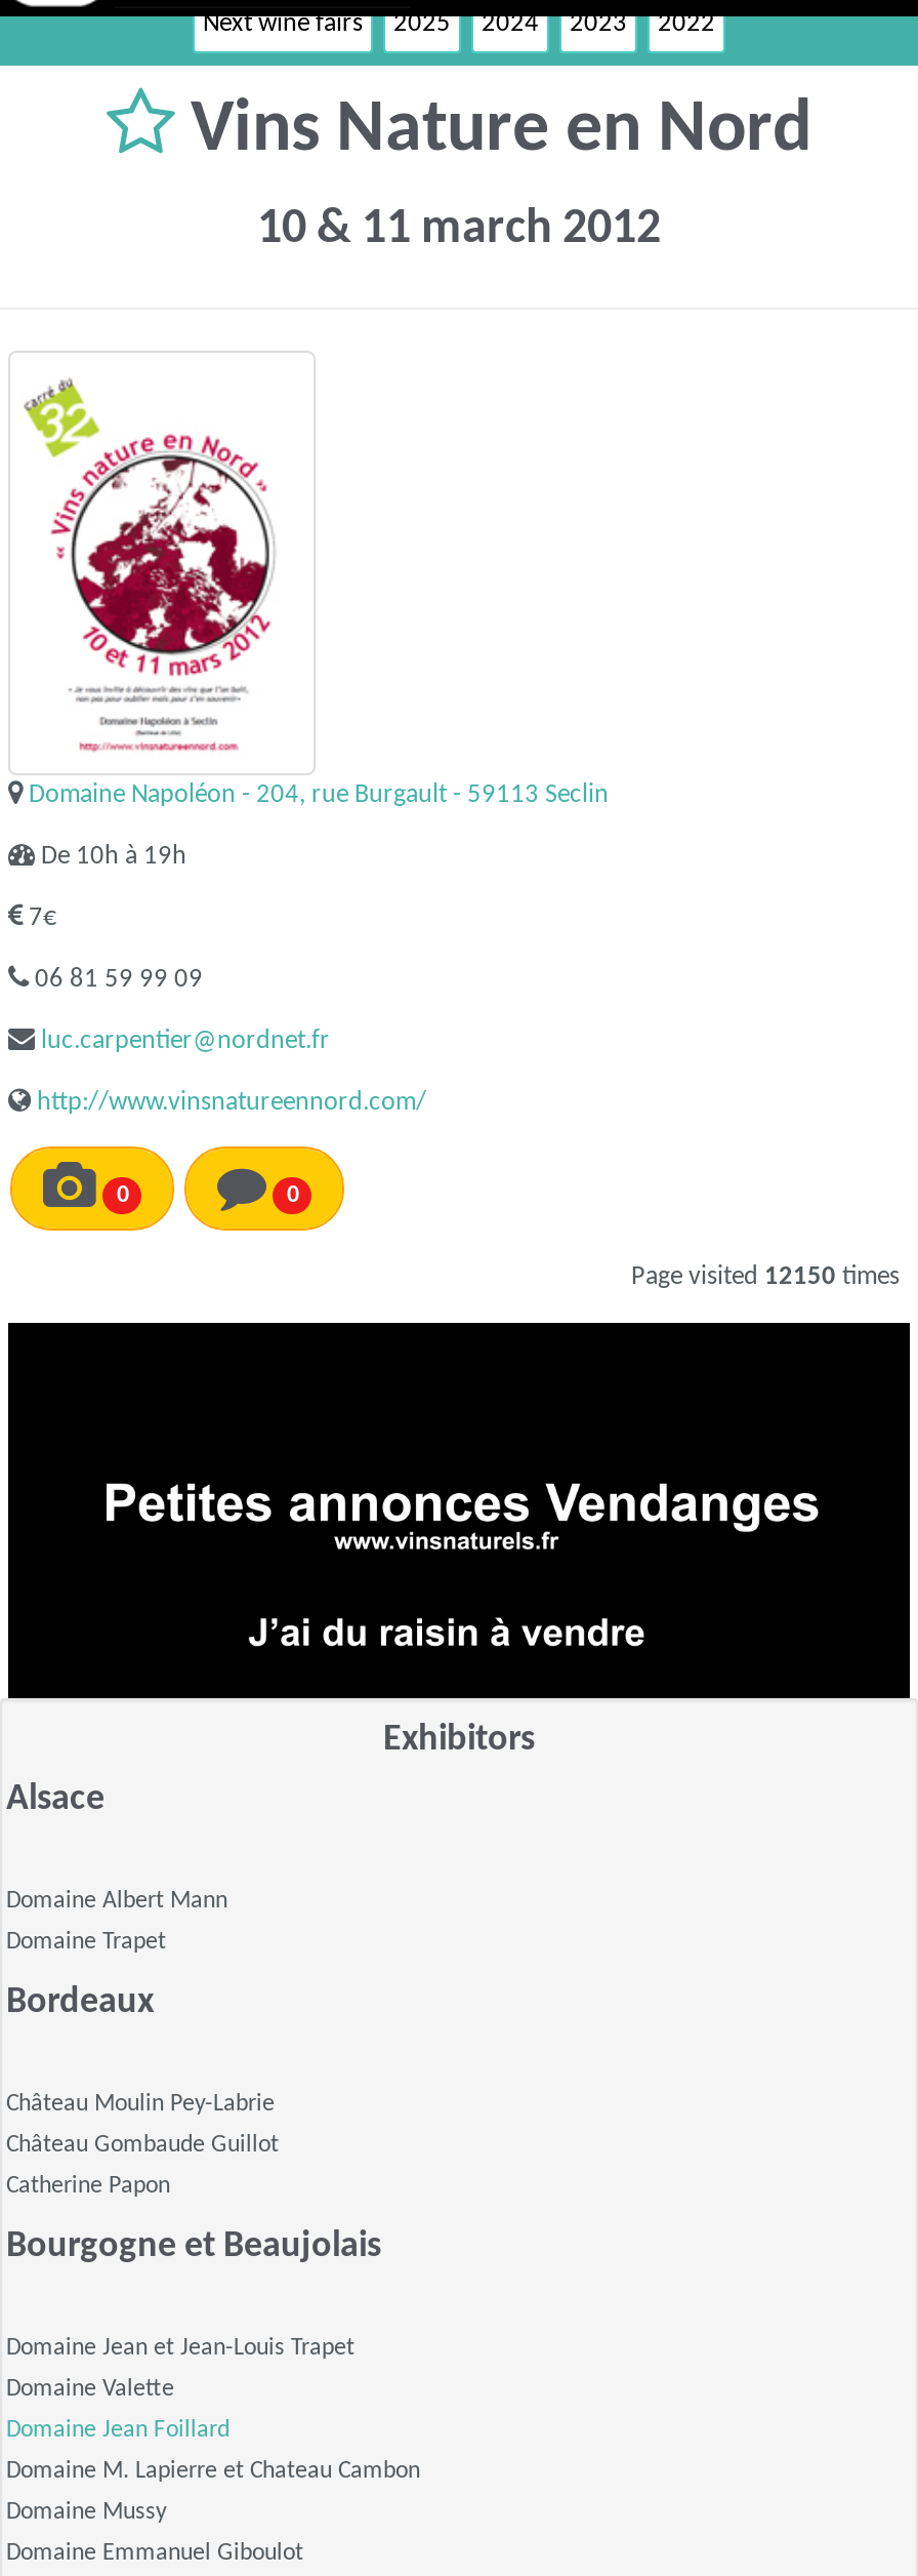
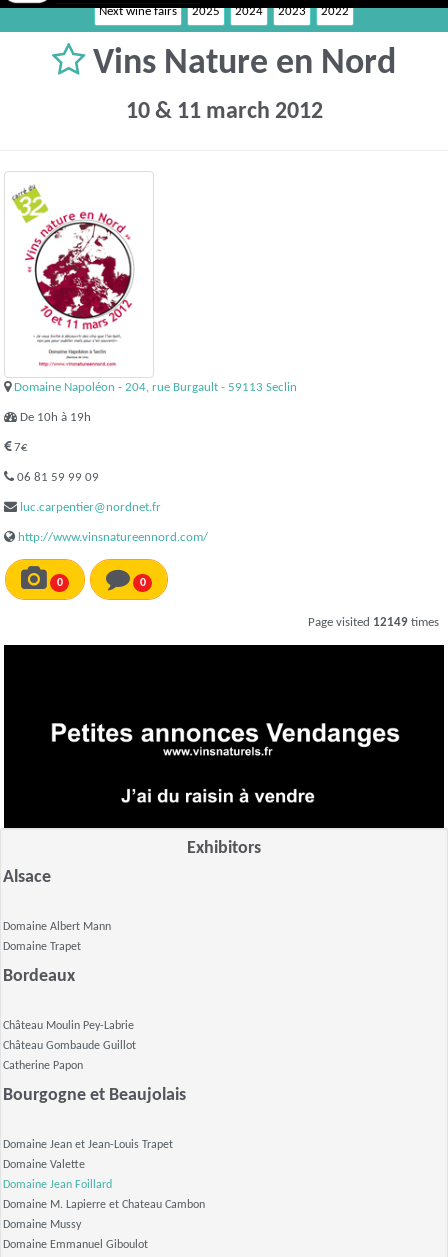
- Page visited 12150 times
+ Page visited 12149 times
